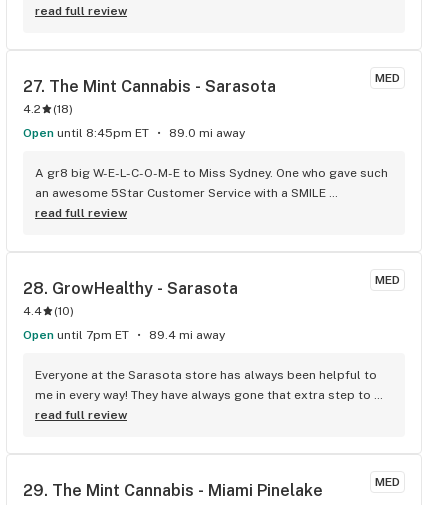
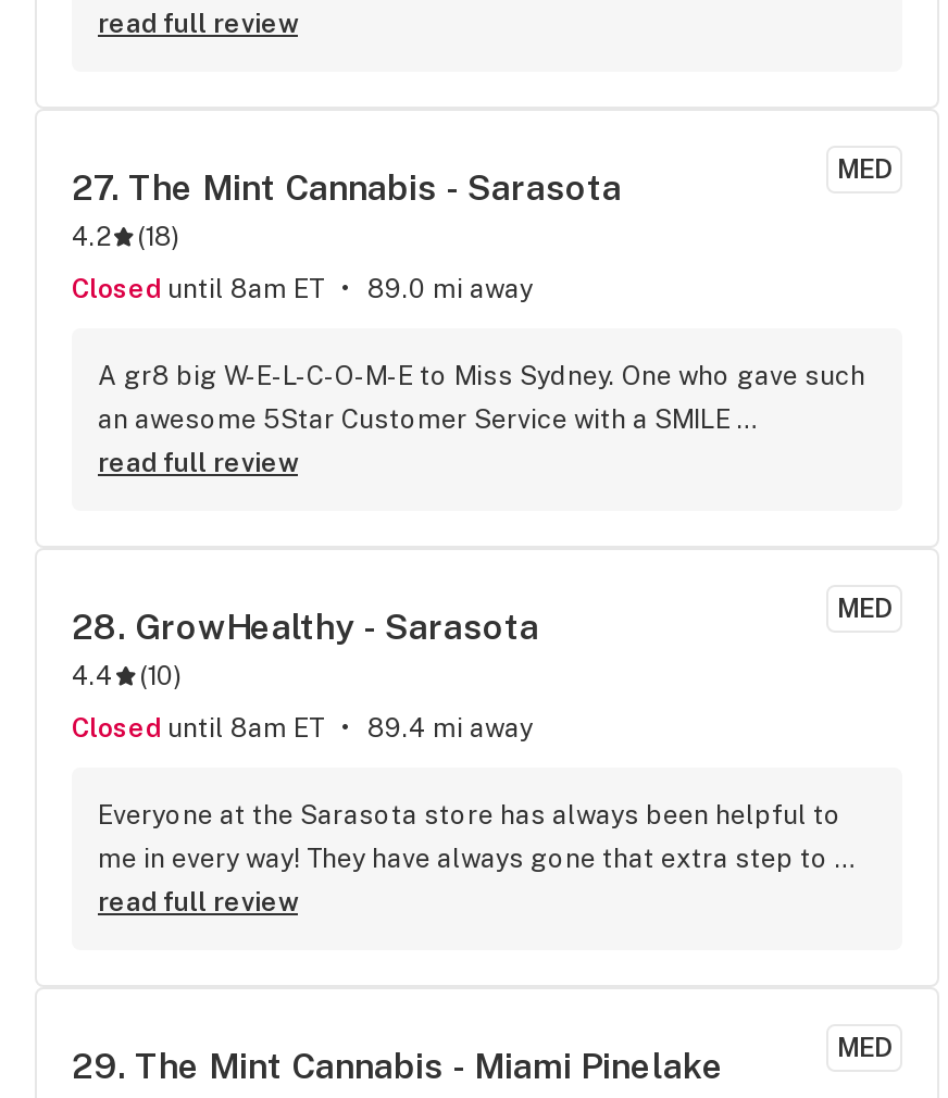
- Open until 8:45pm ET
+ Closed until 8am ET

- Open until 7pm ET
+ Closed until 8am ET
